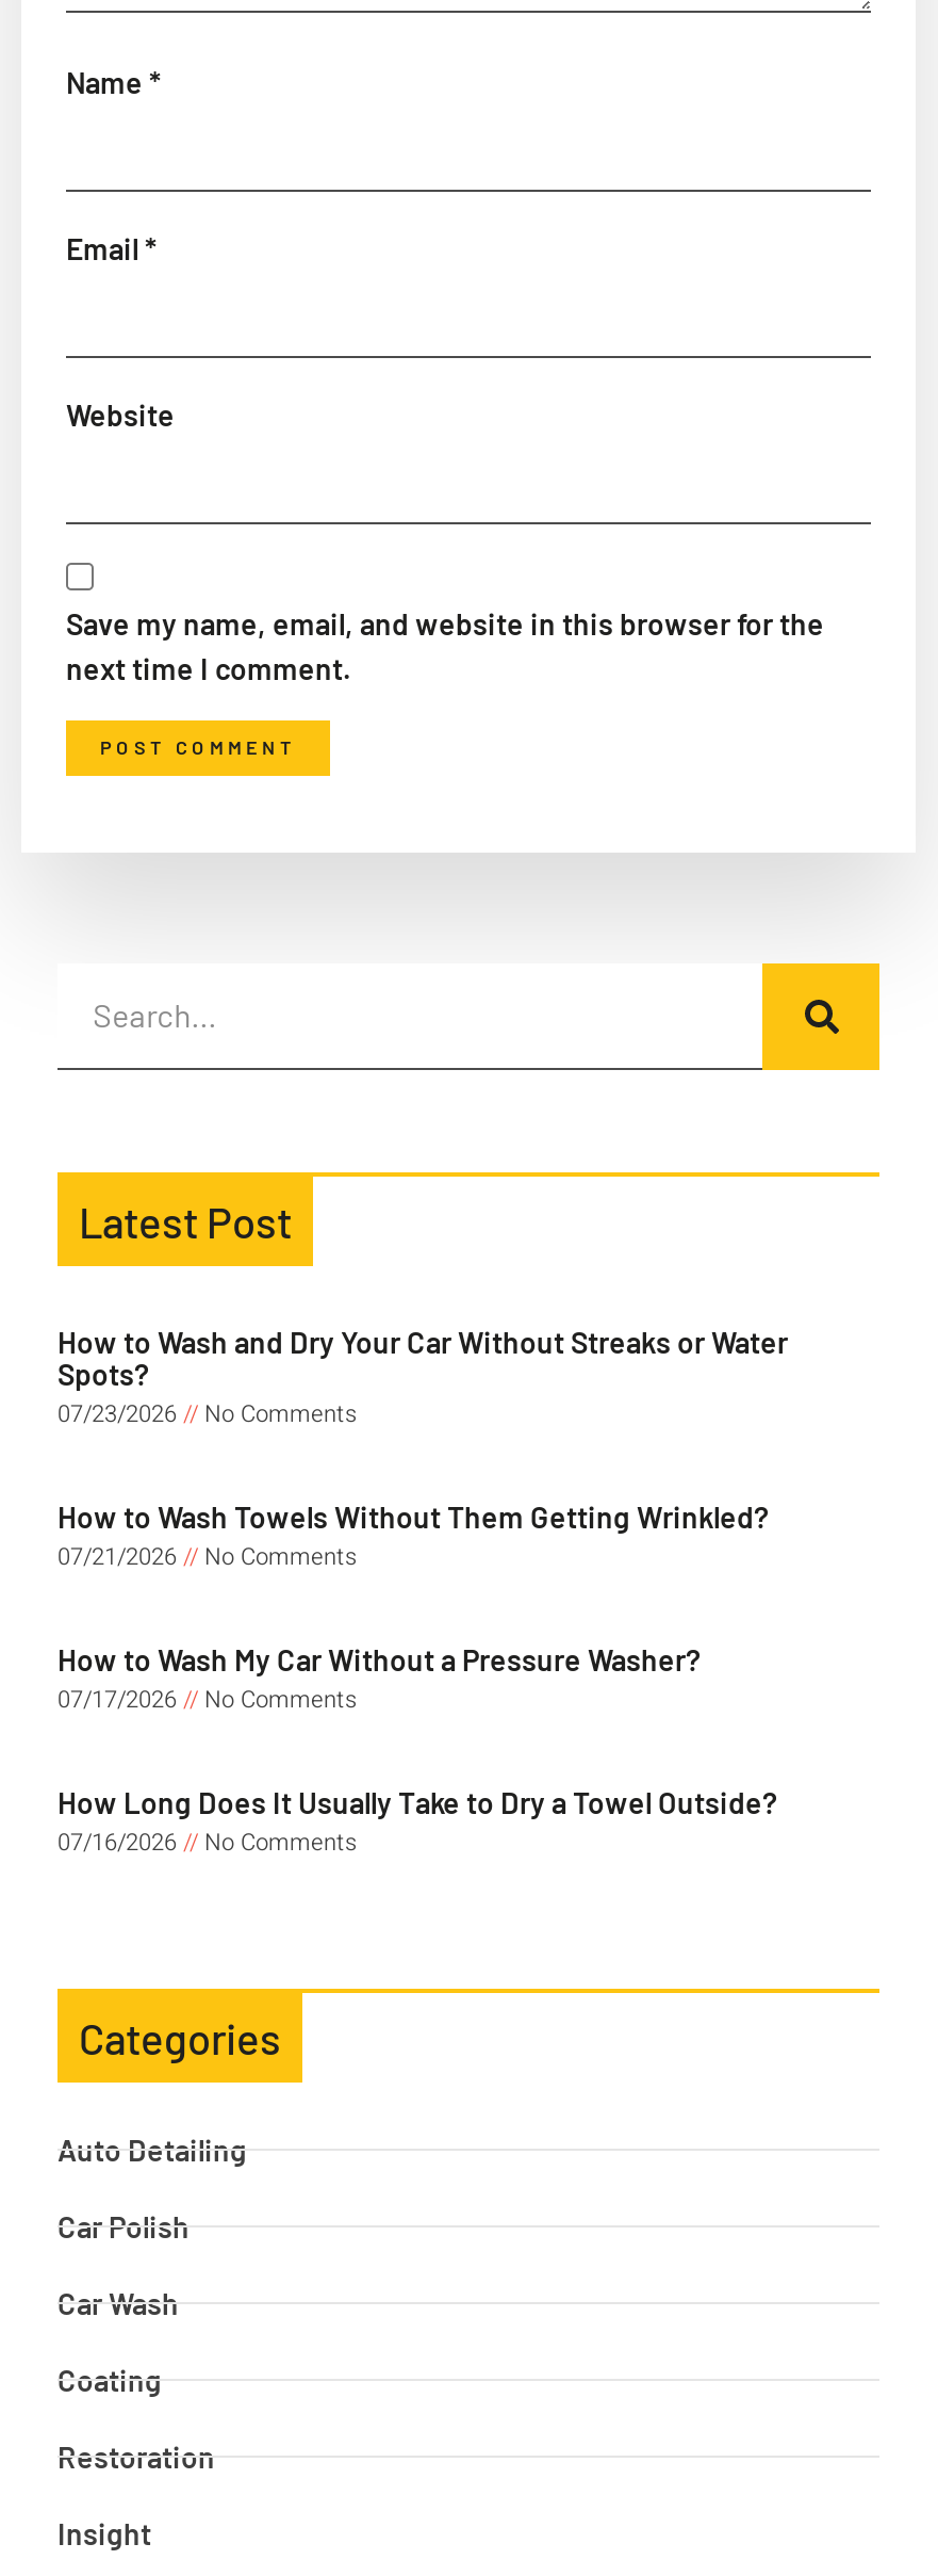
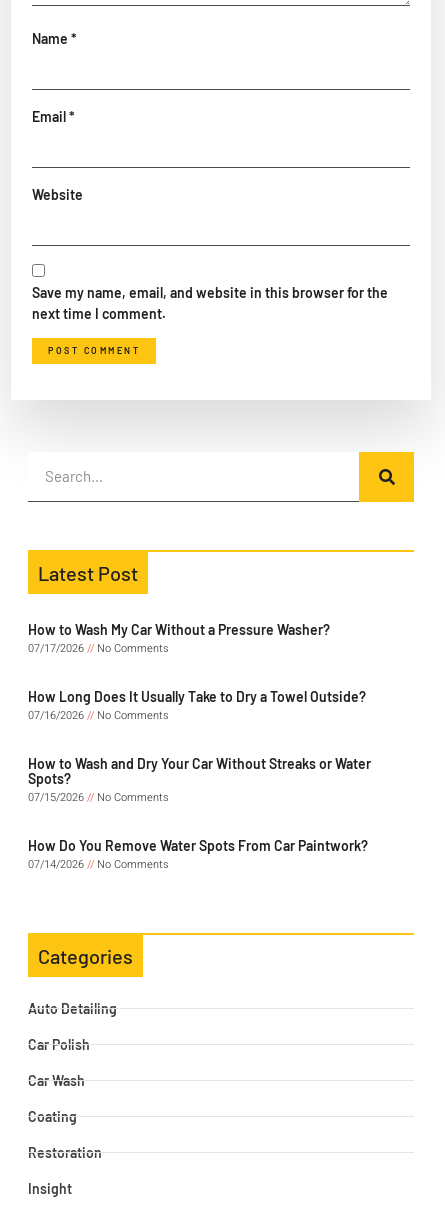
moved down: How to Wash and Dry Your Car Without Streaks or Water | Spots?

- 07/23/2026 No Comments
- How to Wash Towels Without Them Getting Wrinkled?
- 07/21/2026 No Comments

moved up: How to Wash My Car Without a Pressure Washer? | 07/17/2026 No Comments | How Long Does It Usually Take to Dry a Towel Outside? | 07/16/2026 No Comments

+ 07/15/2026 No Comments
+ How Do You Remove Water Spots From Car Paintwork?
+ 07/14/2026 No Comments
